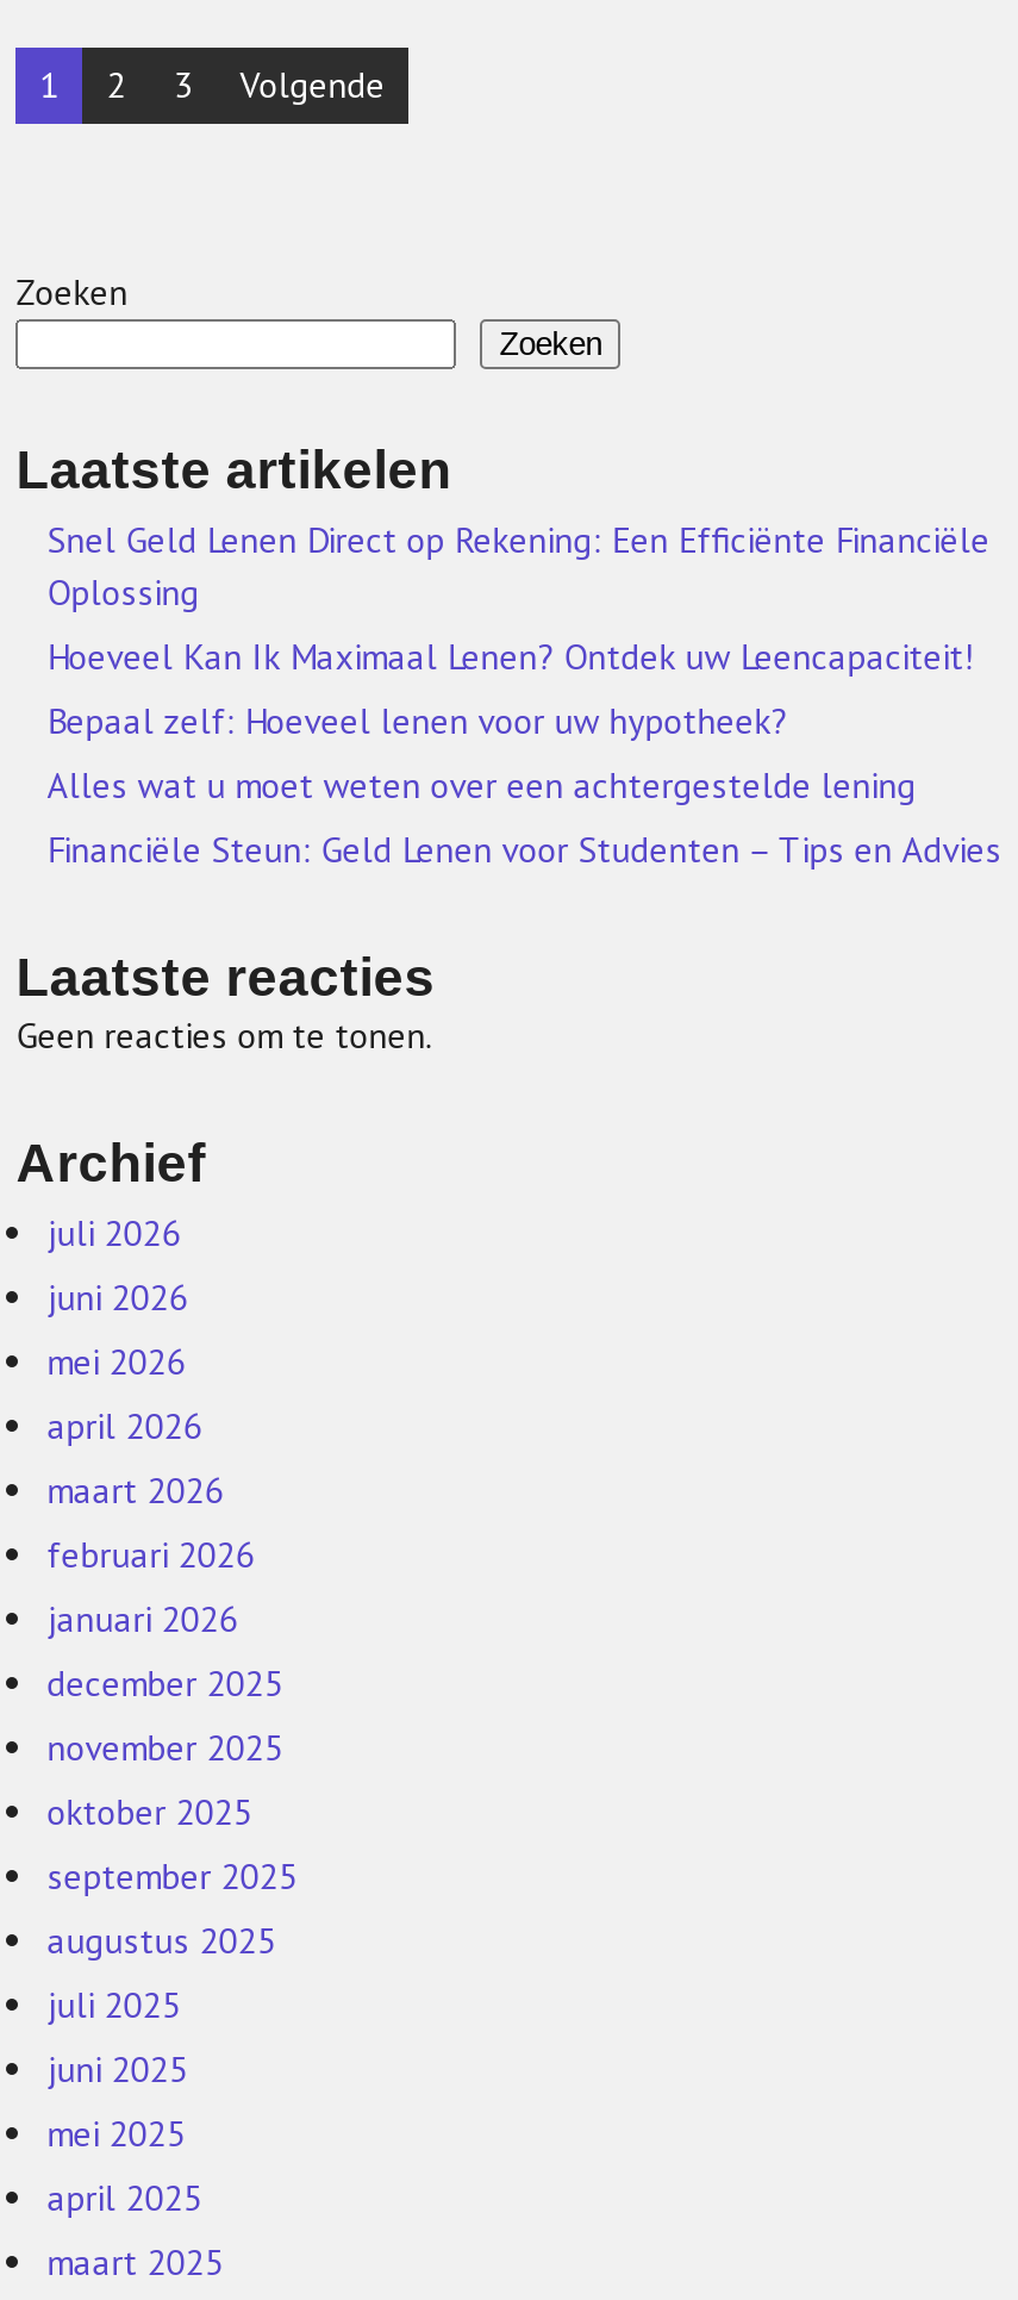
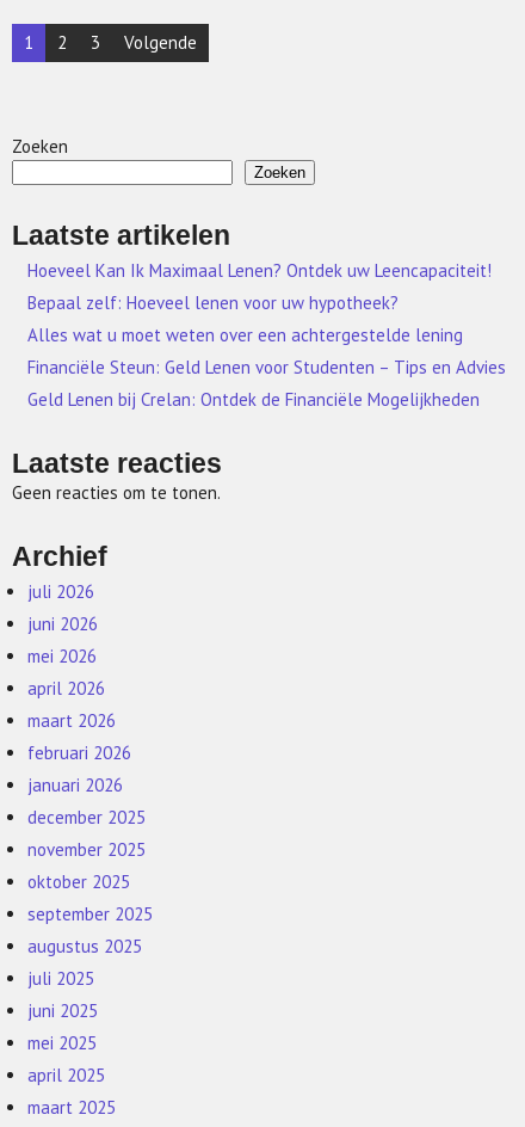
- Snel Geld Lenen Direct op Rekening: Een Efficiënte Financiële
- Oplossing

moved up: Hoeveel Kan Ik Maximaal Lenen? Ontdek uw Leencapaciteit! | Bepaal zelf: Hoeveel lenen voor uw hypotheek? | Alles wat u moet weten over een achtergestelde lening | Financiële Steun: Geld Lenen voor Studenten – Tips en Advies

+ Geld Lenen bij Crelan: Ontdek de Financiële Mogelijkheden
